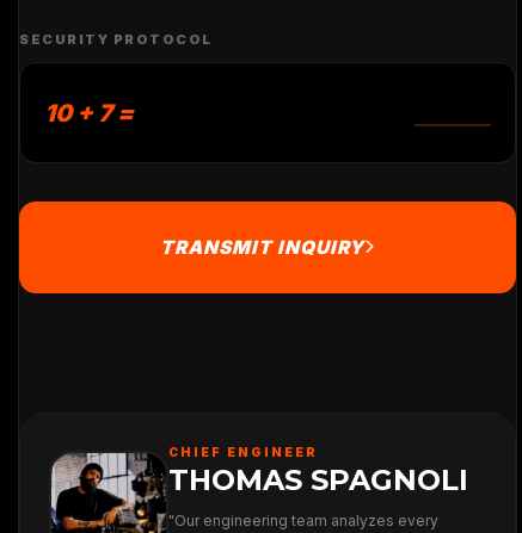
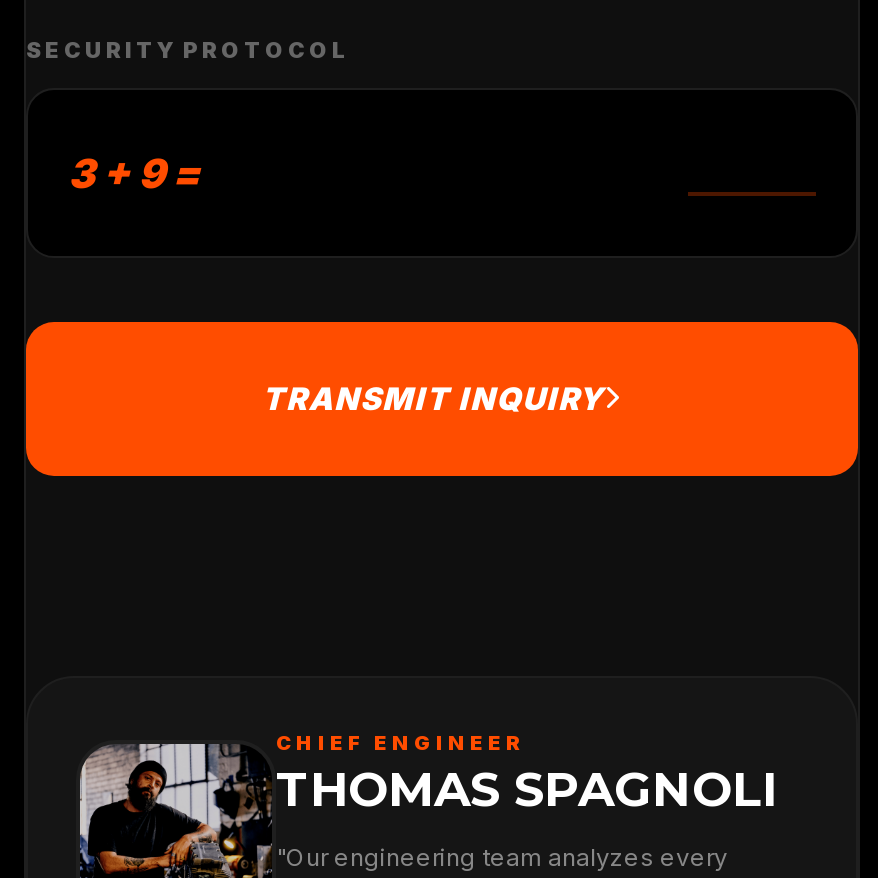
- 10 + 7 =
+ 3 + 9 =
